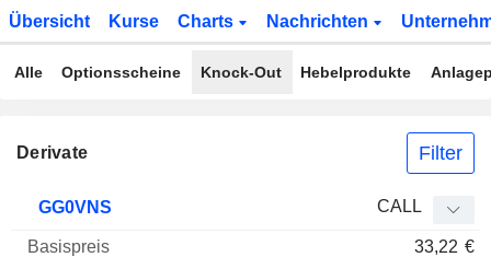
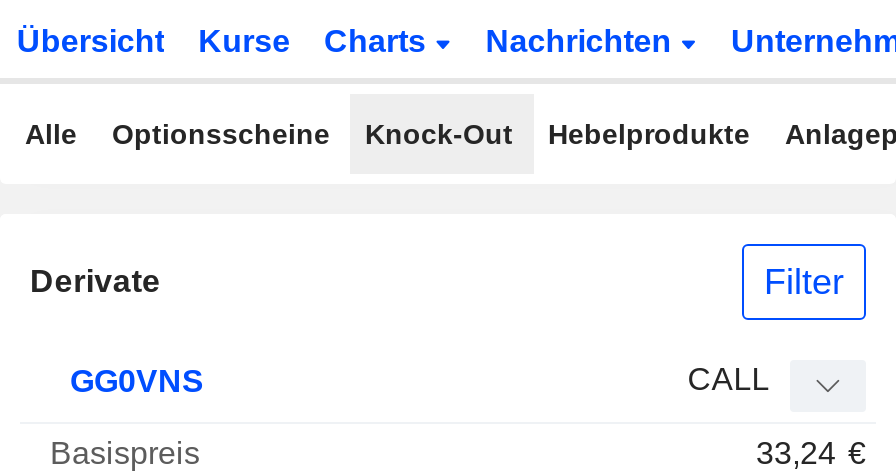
- 33,22 €
+ 33,24 €
